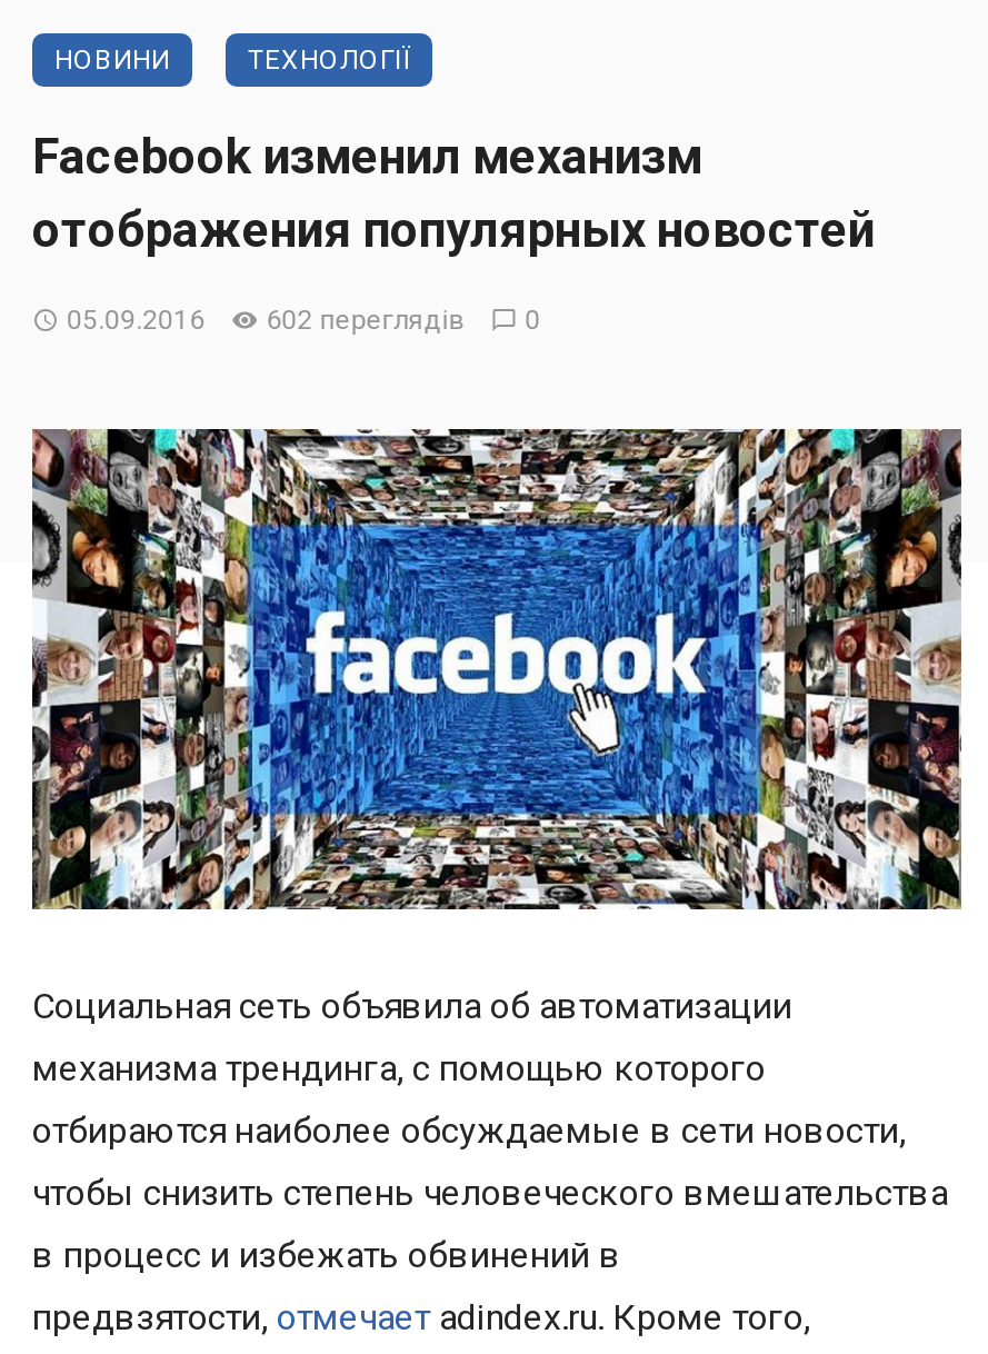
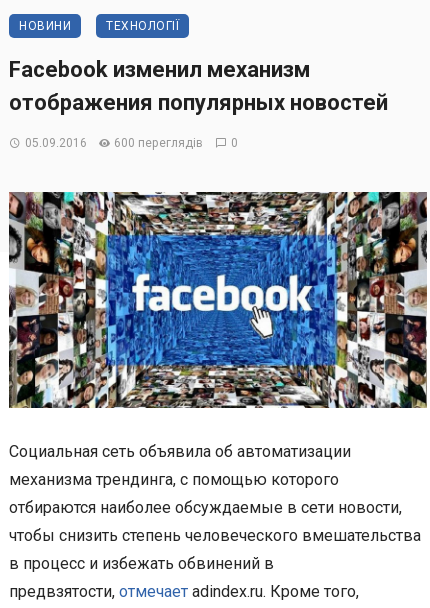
- 05.09.2016 602 переглядів 0
+ 05.09.2016 600 переглядів 0
